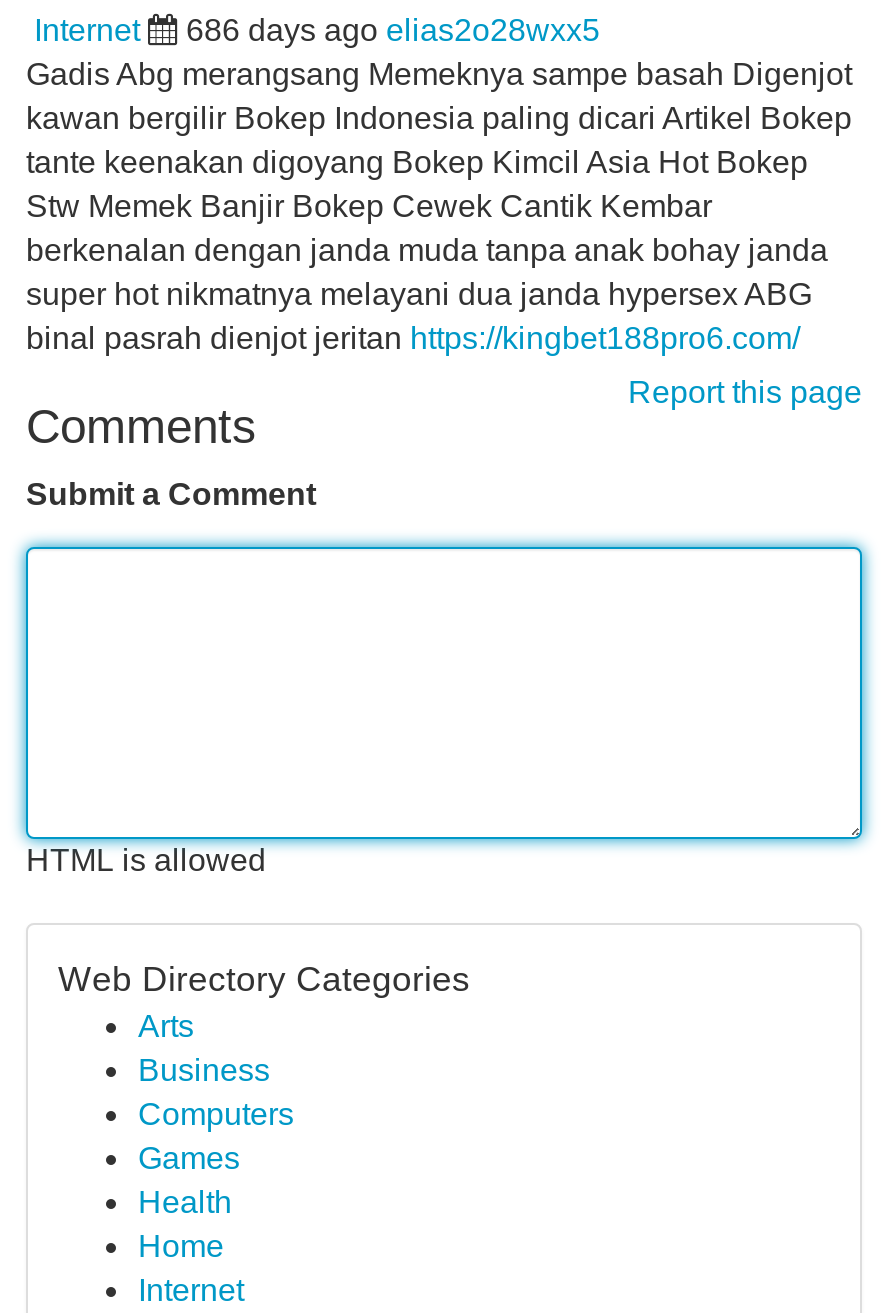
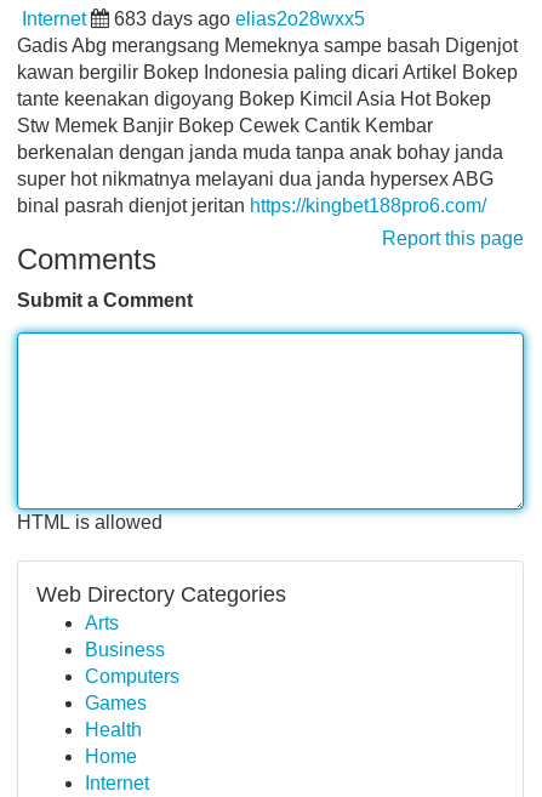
- 686 days ago elias2o28wxx5
+ 683 days ago elias2o28wxx5
